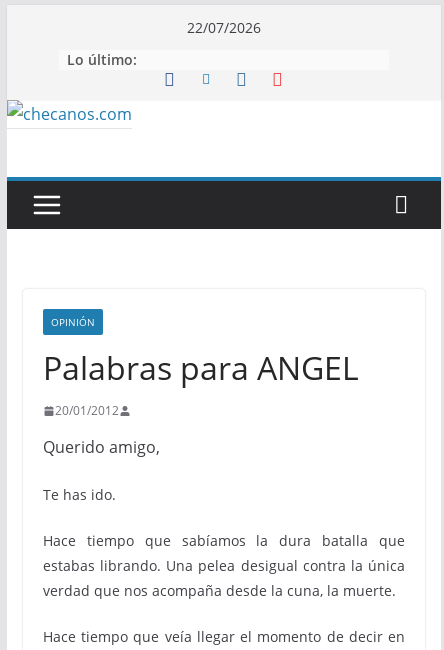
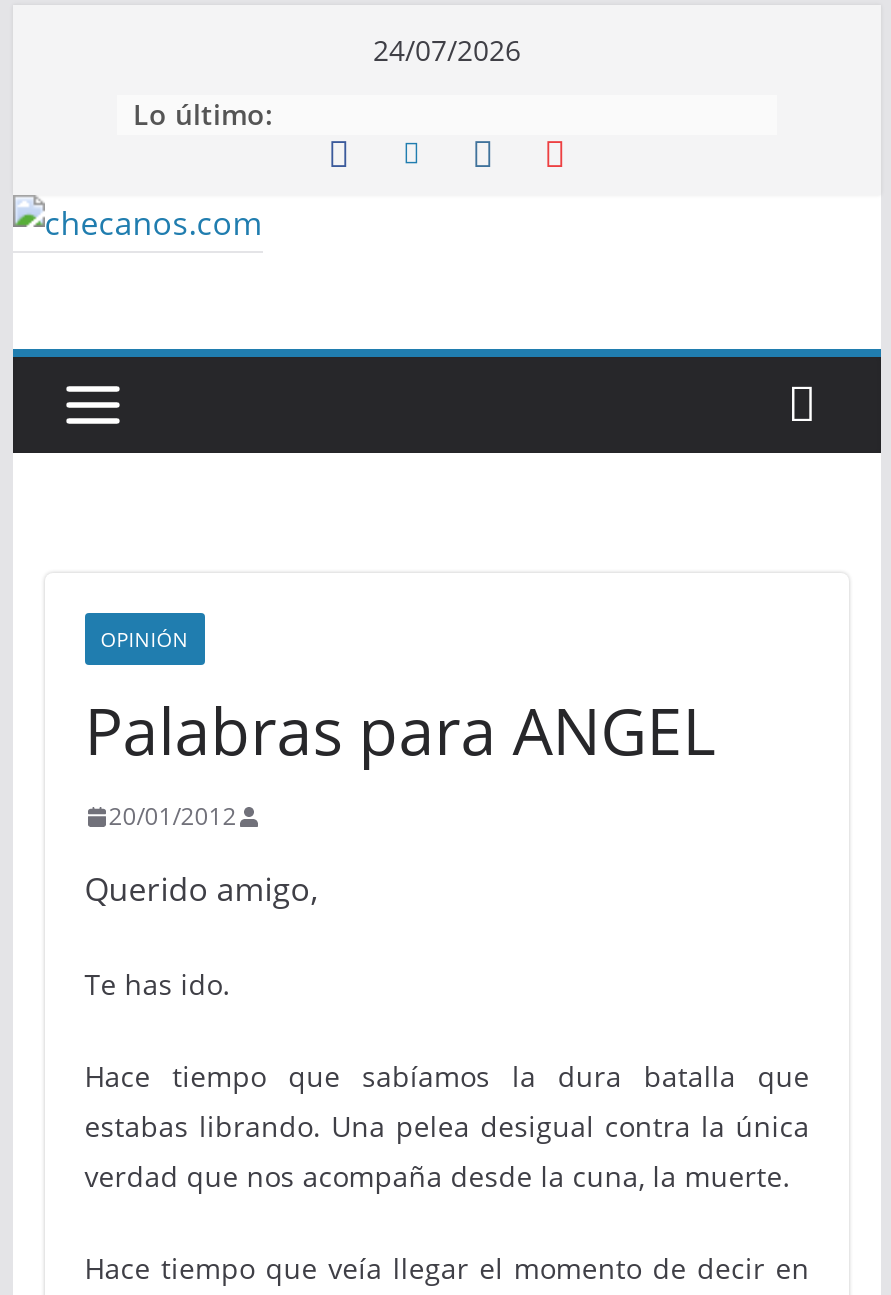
- 22/07/2026
+ 24/07/2026
